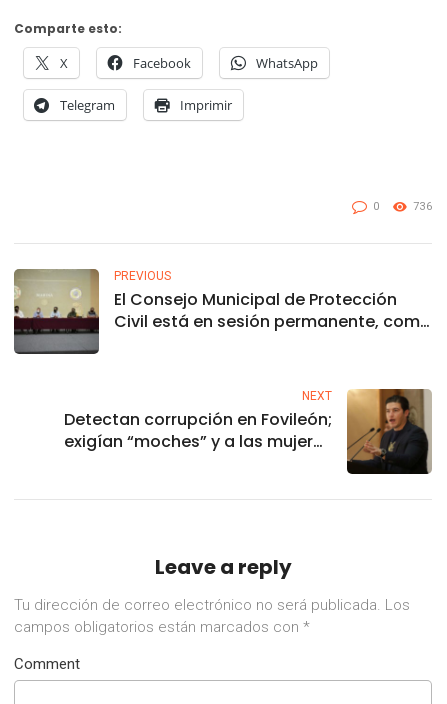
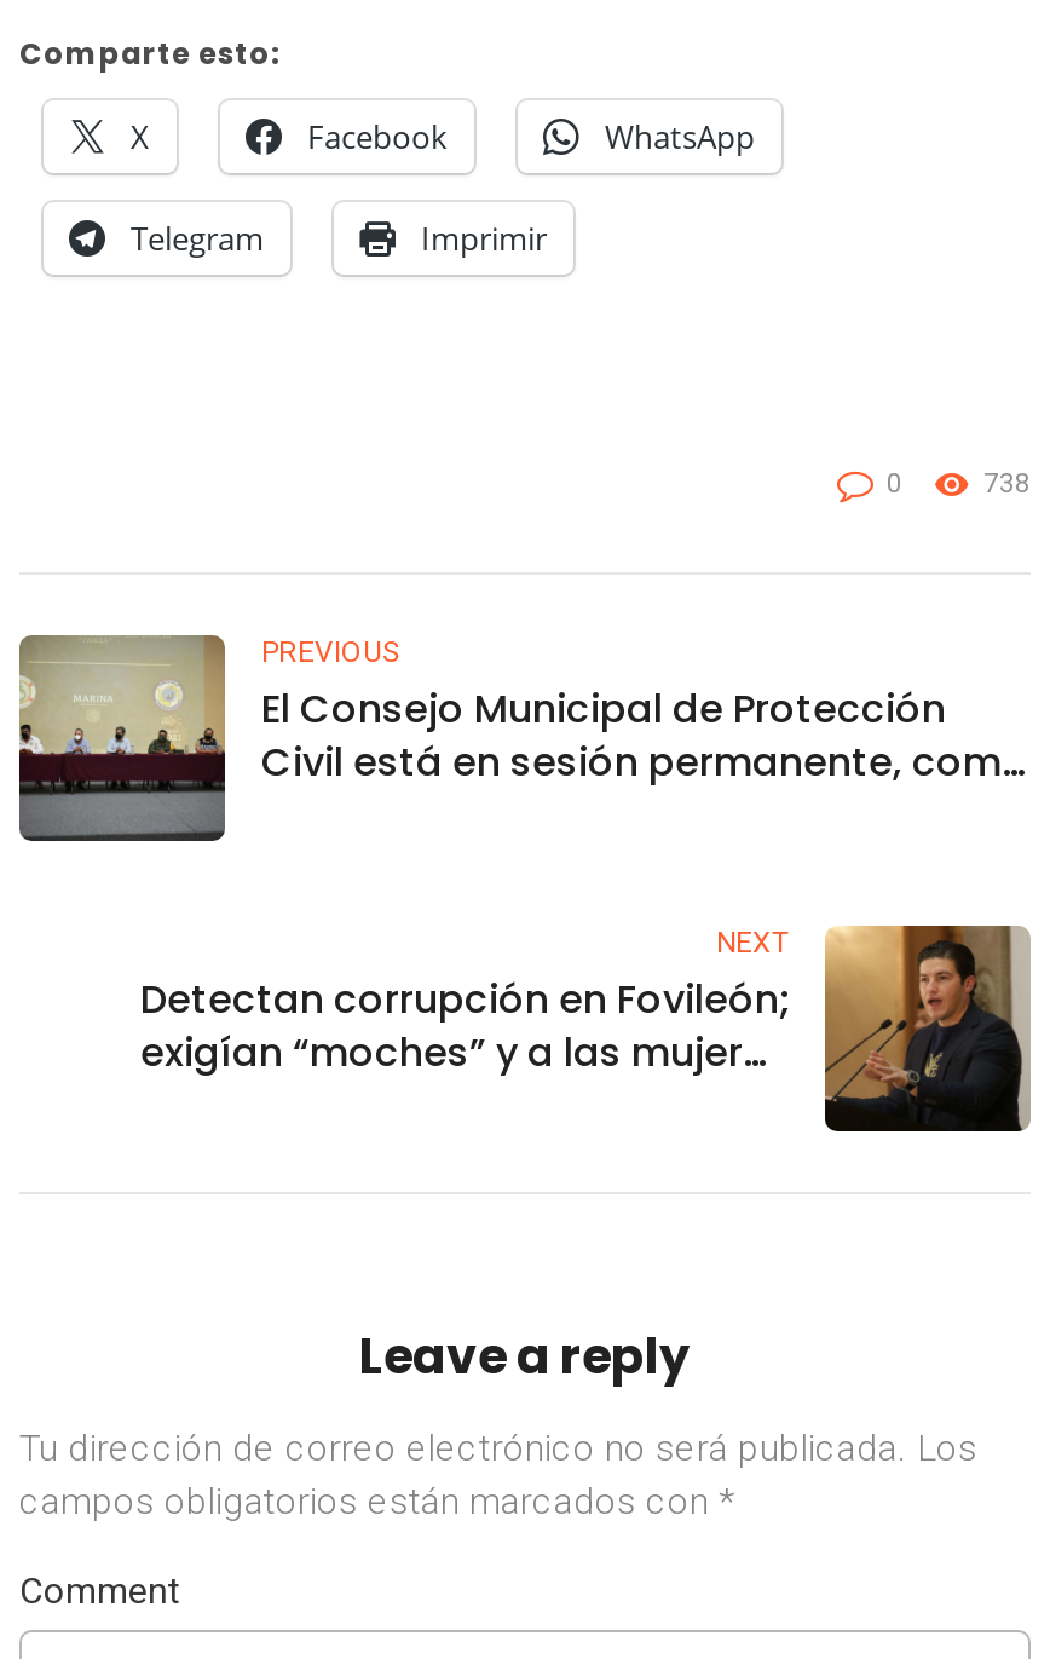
- 736
+ 738
